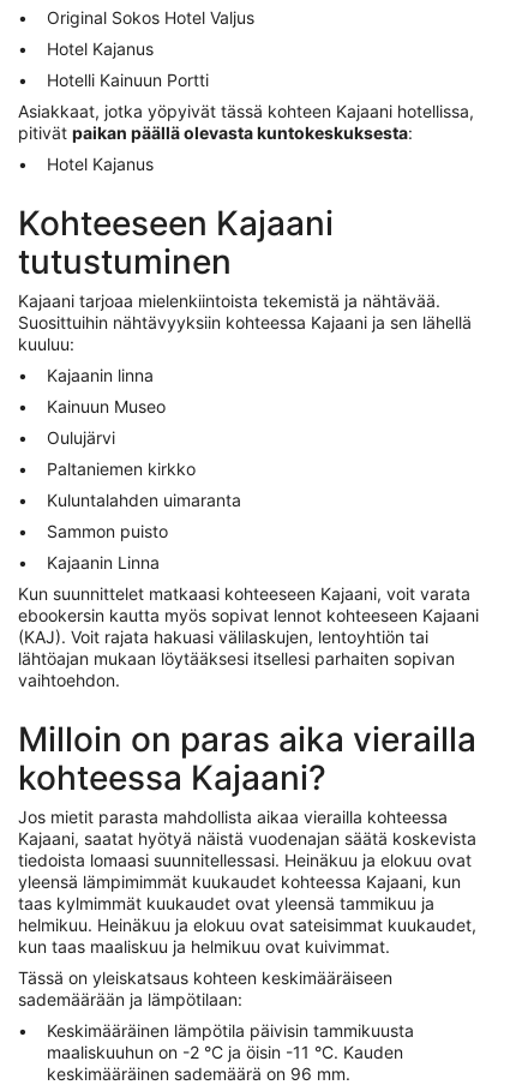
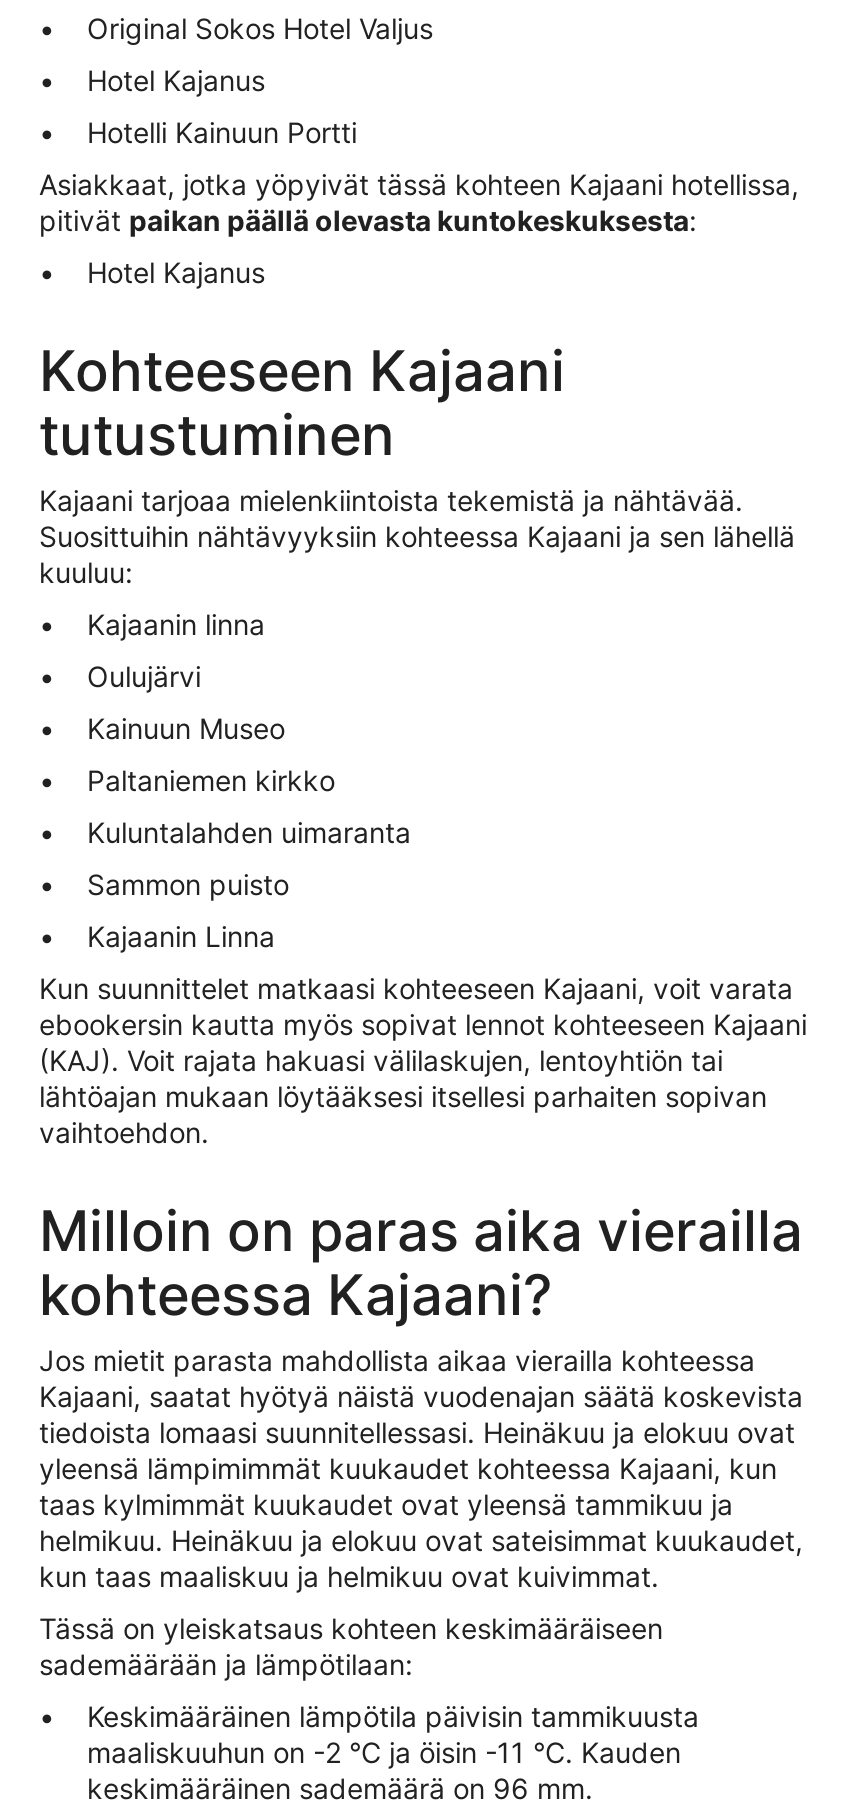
moved down: Kainuun Museo

moved up: Oulujärvi
